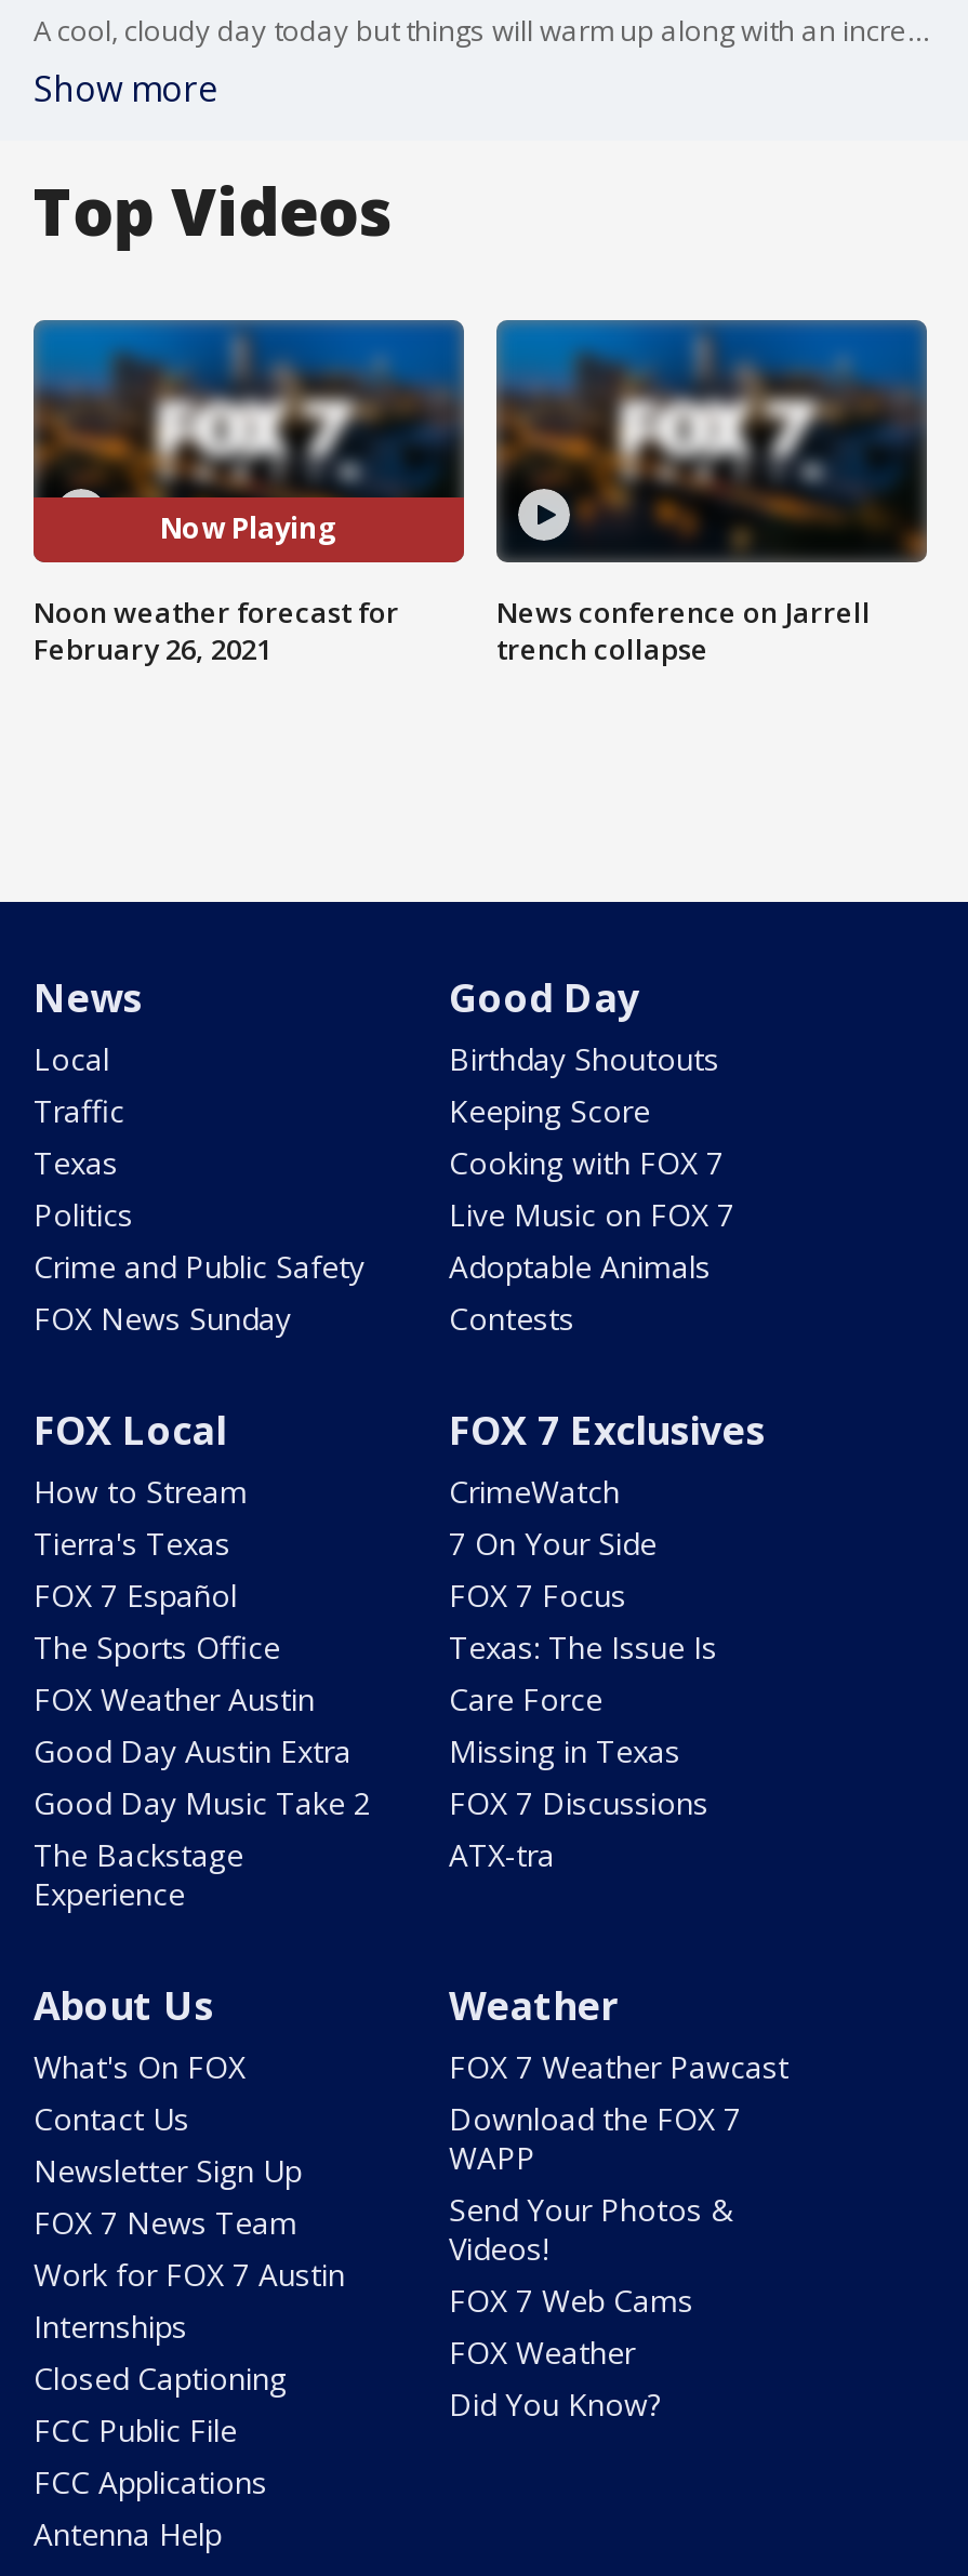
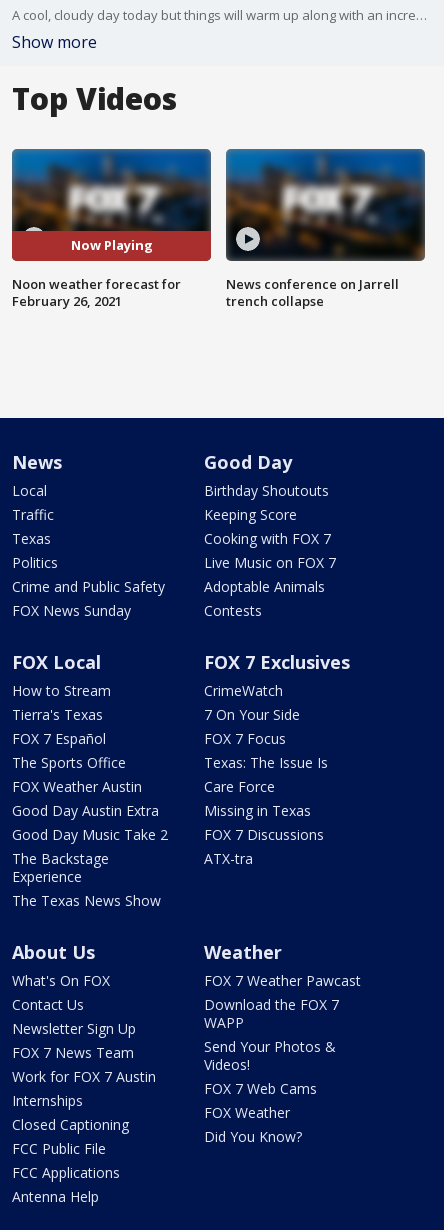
+ The Texas News Show
